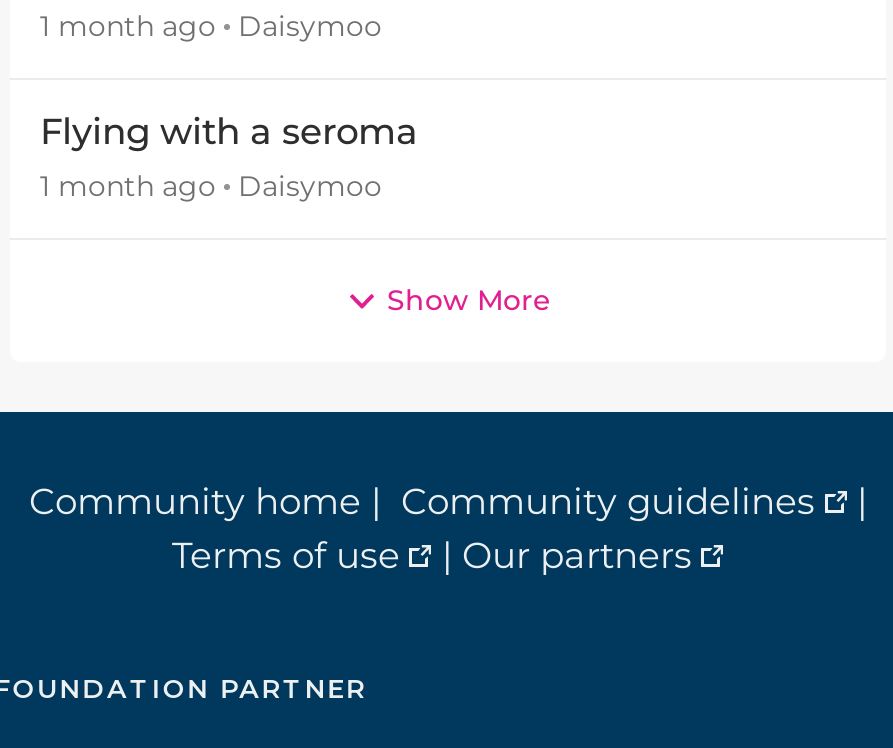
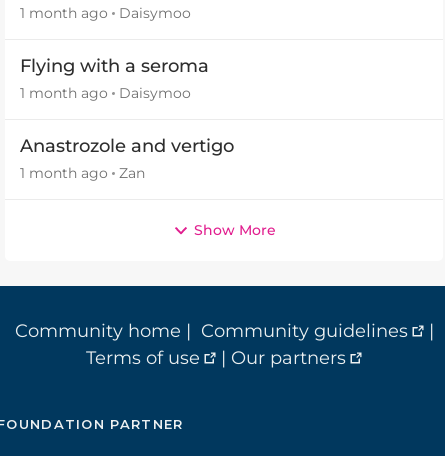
+ Anastrozole and vertigo
+ 1 month ago
+ Zan
